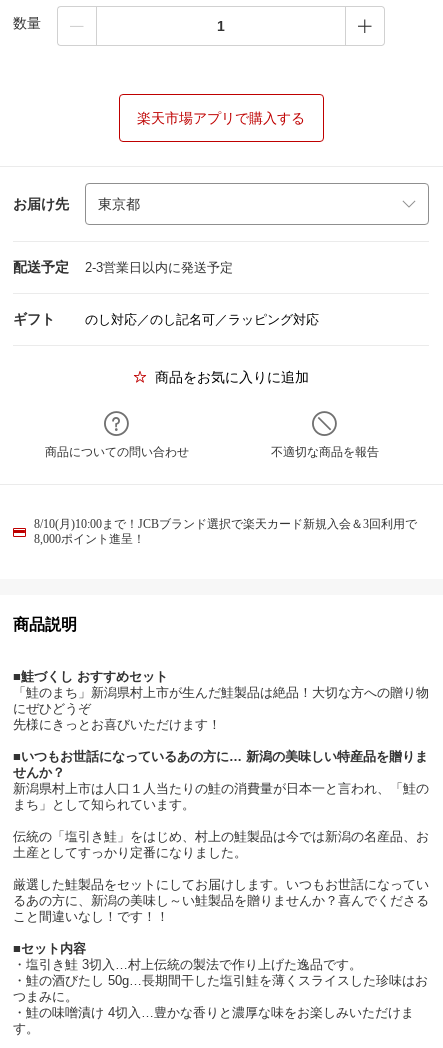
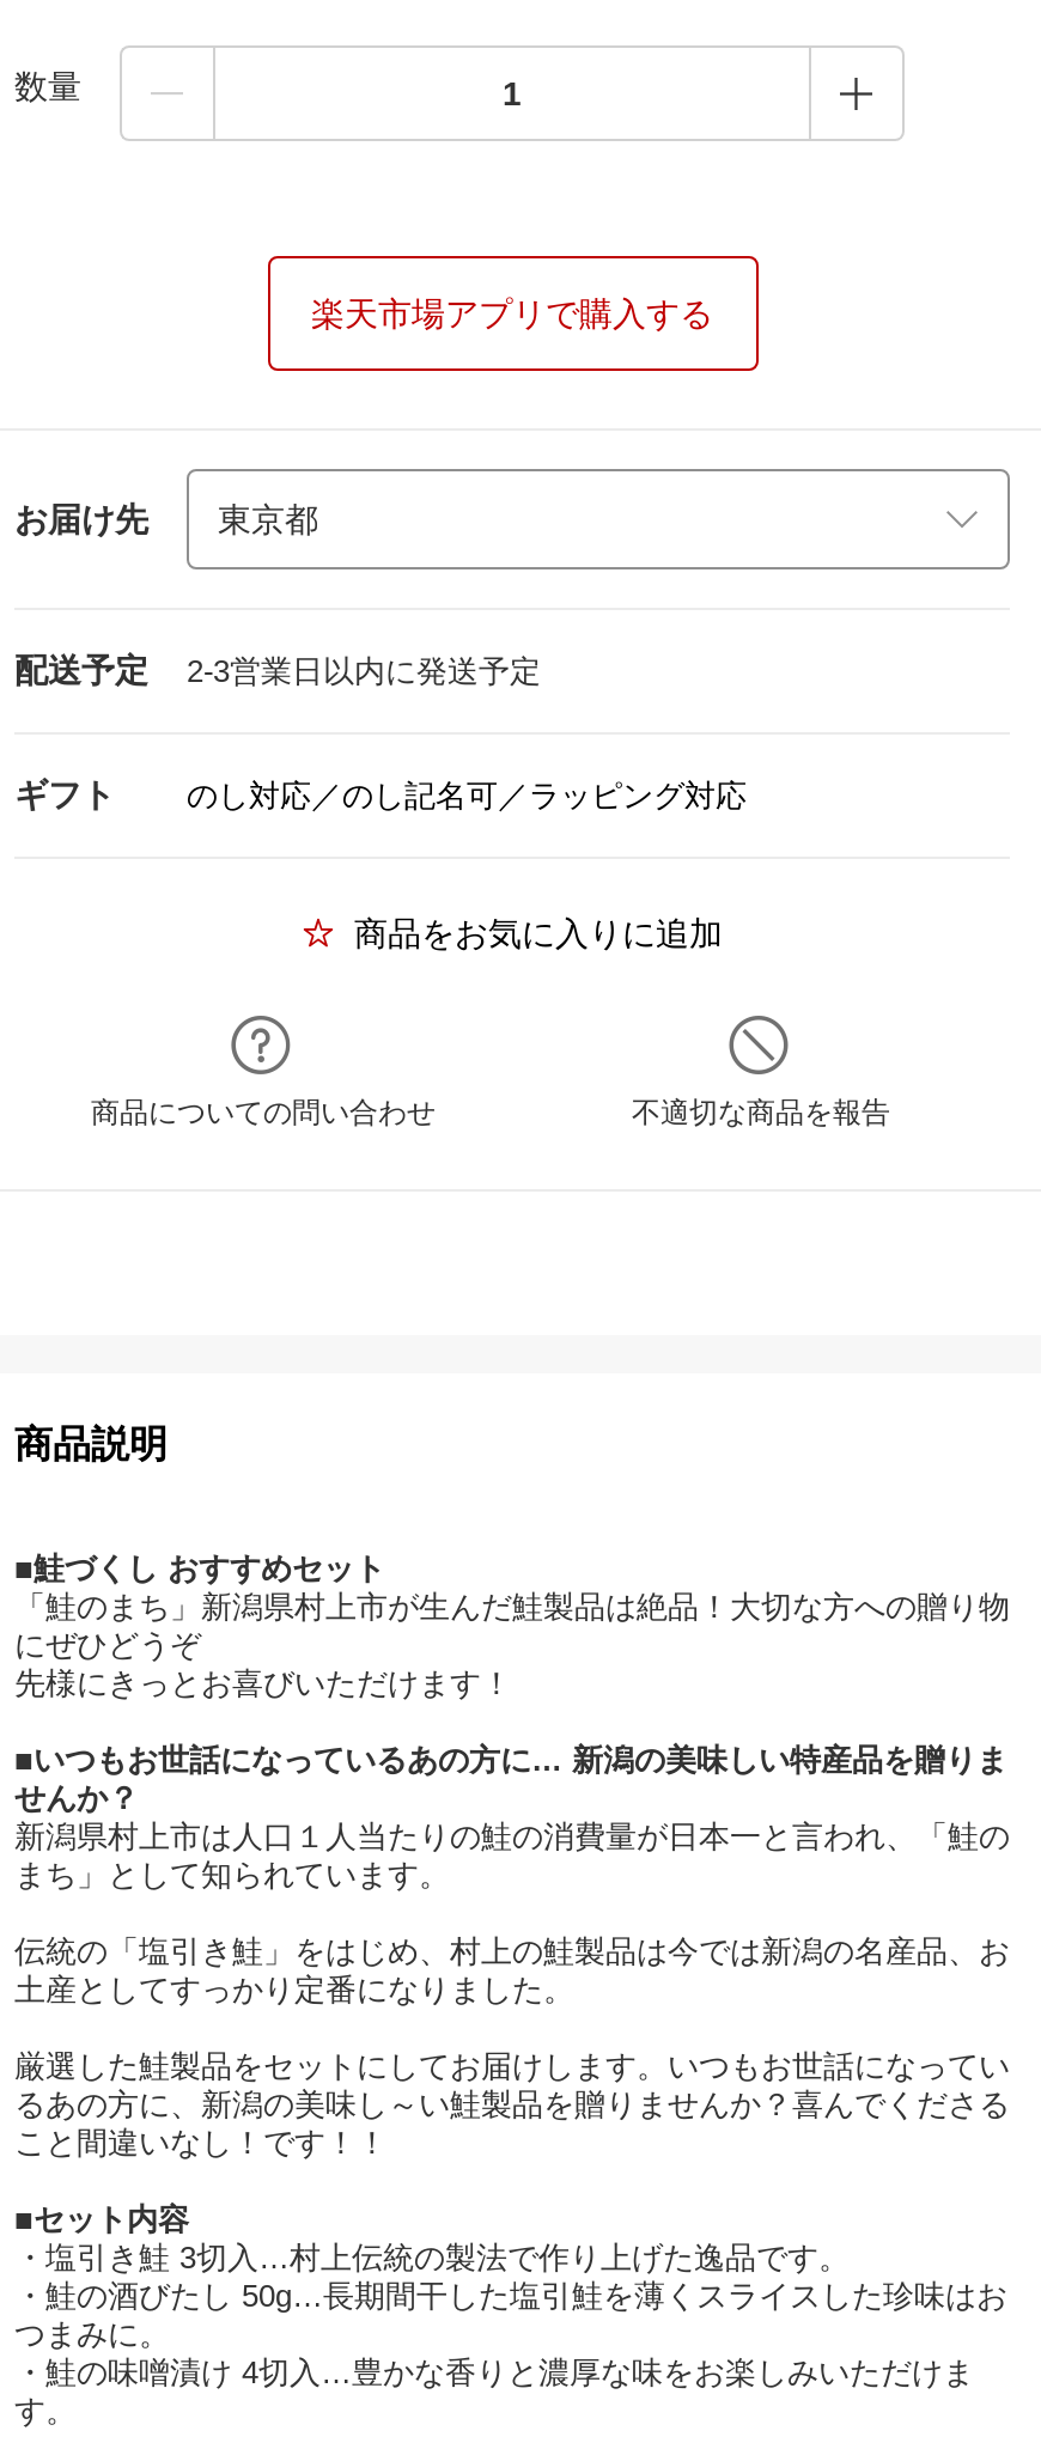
- 8/10(月)10:00まで！JCBブランド選択で楽天カード新規入会＆3回利用で
- 8,000ポイント進呈！
